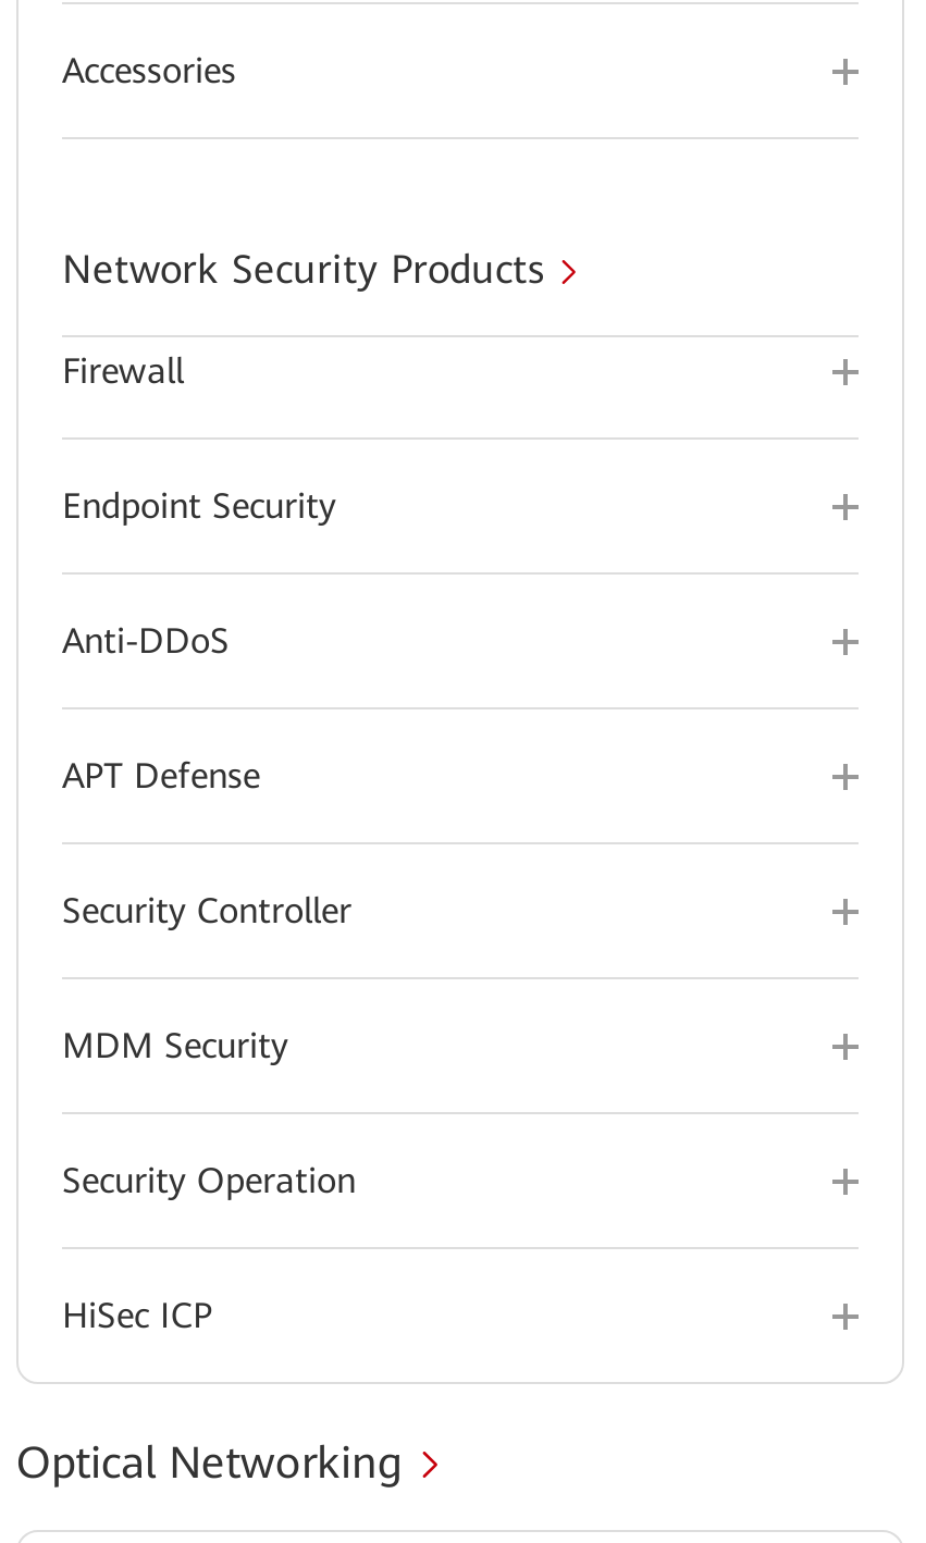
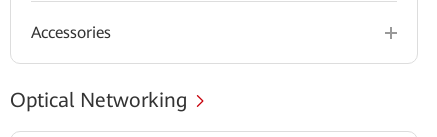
- Network Security Products
- Firewall
- Endpoint Security
- Anti-DDoS
- APT Defense
- Security Controller
- MDM Security
- Security Operation
- HiSec ICP
